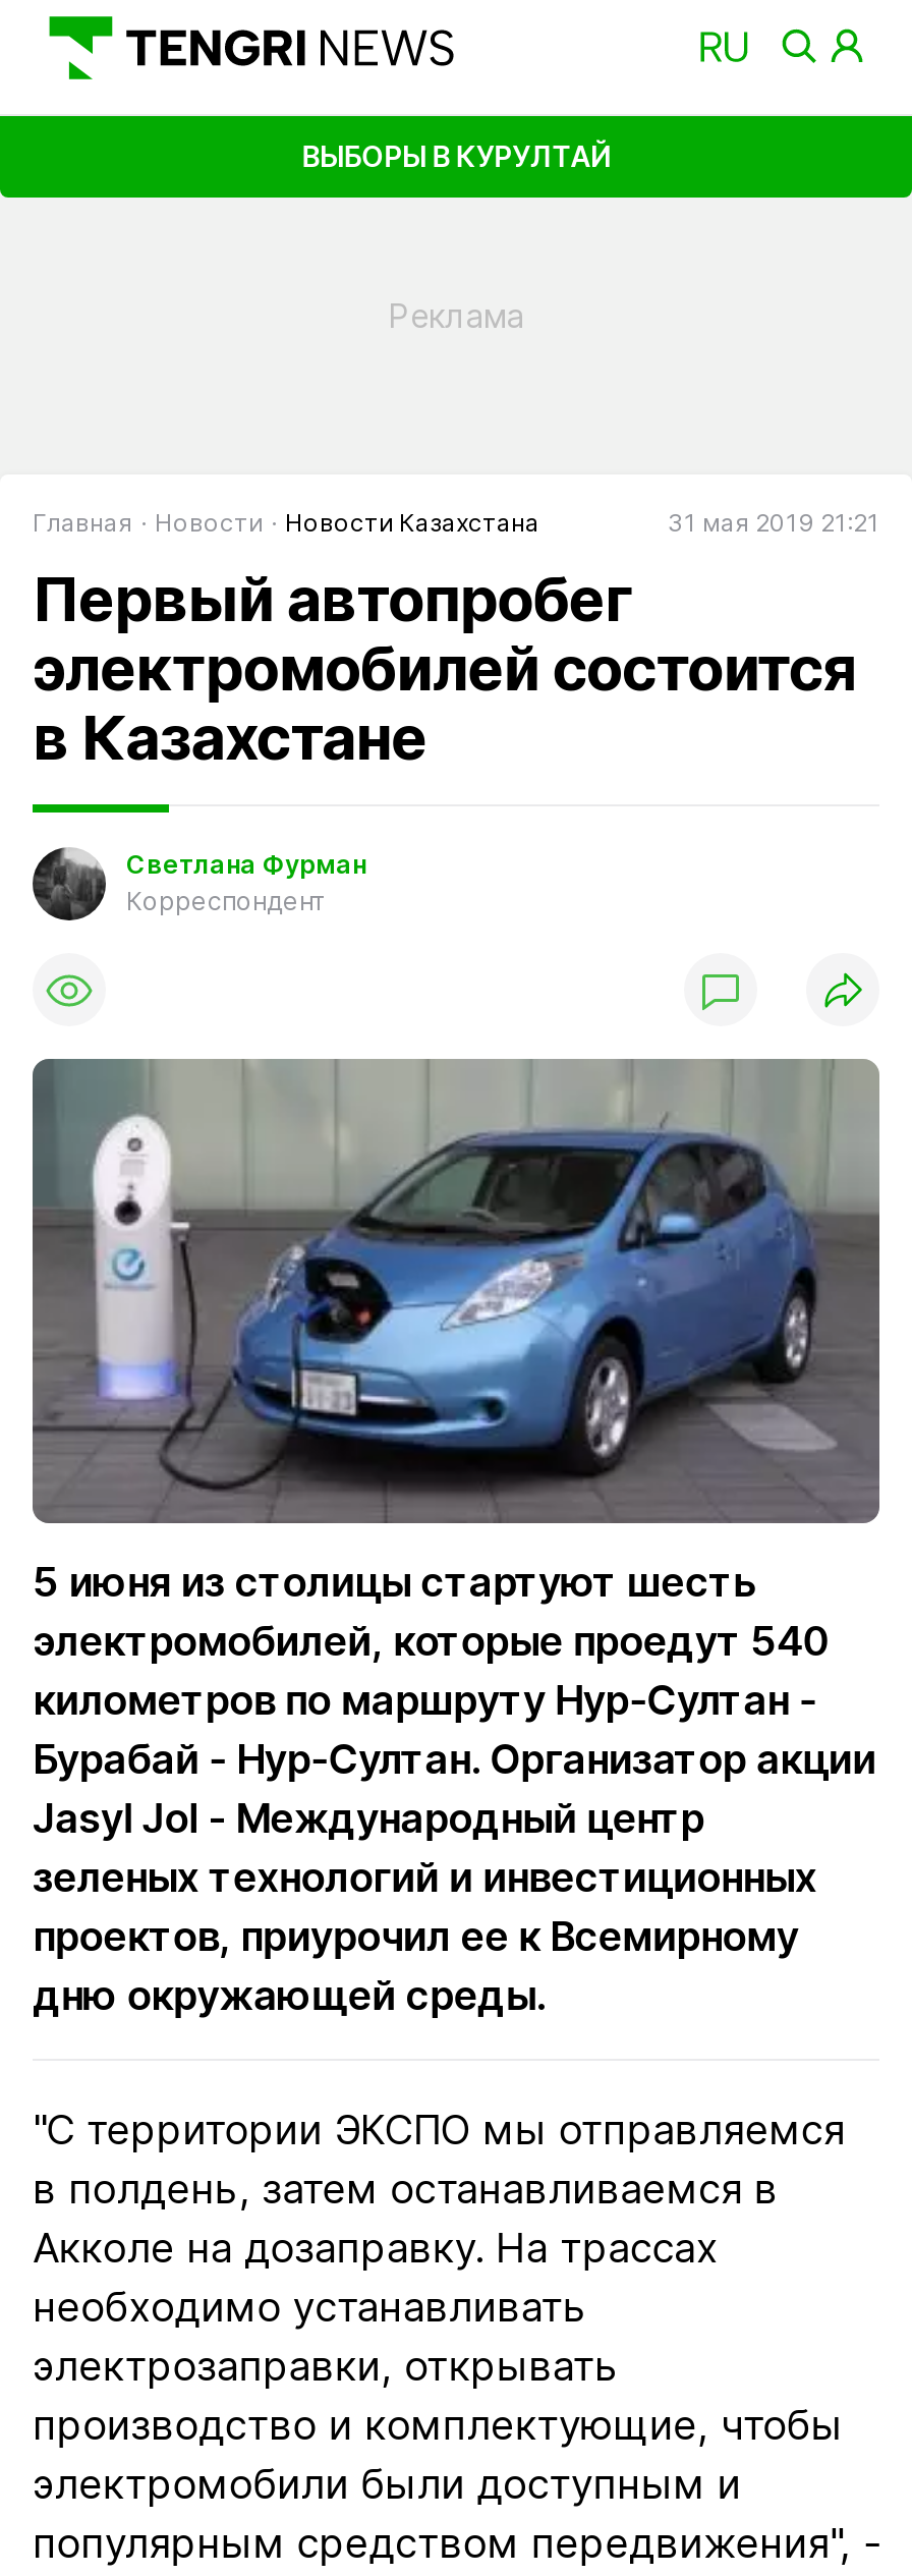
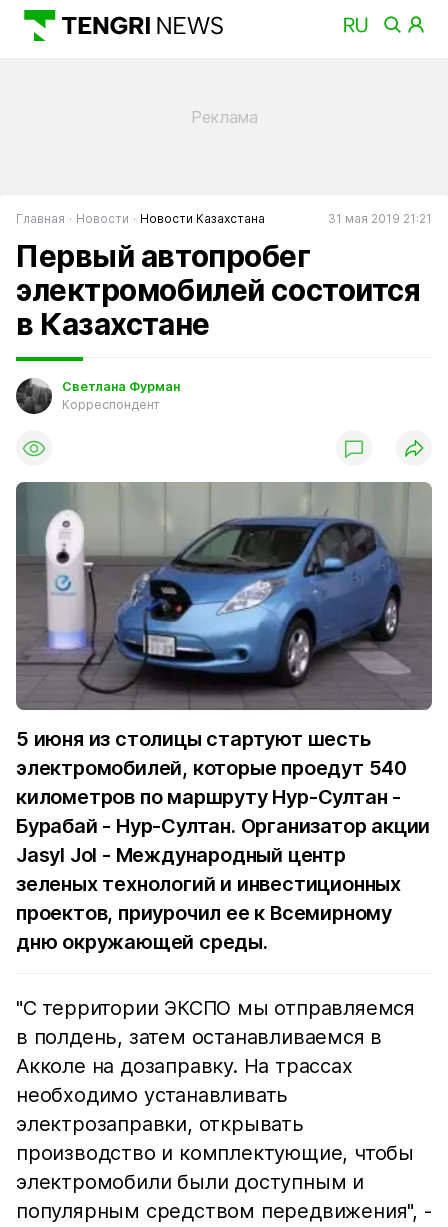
- ВЫБОРЫ В КУРУЛТАЙ
